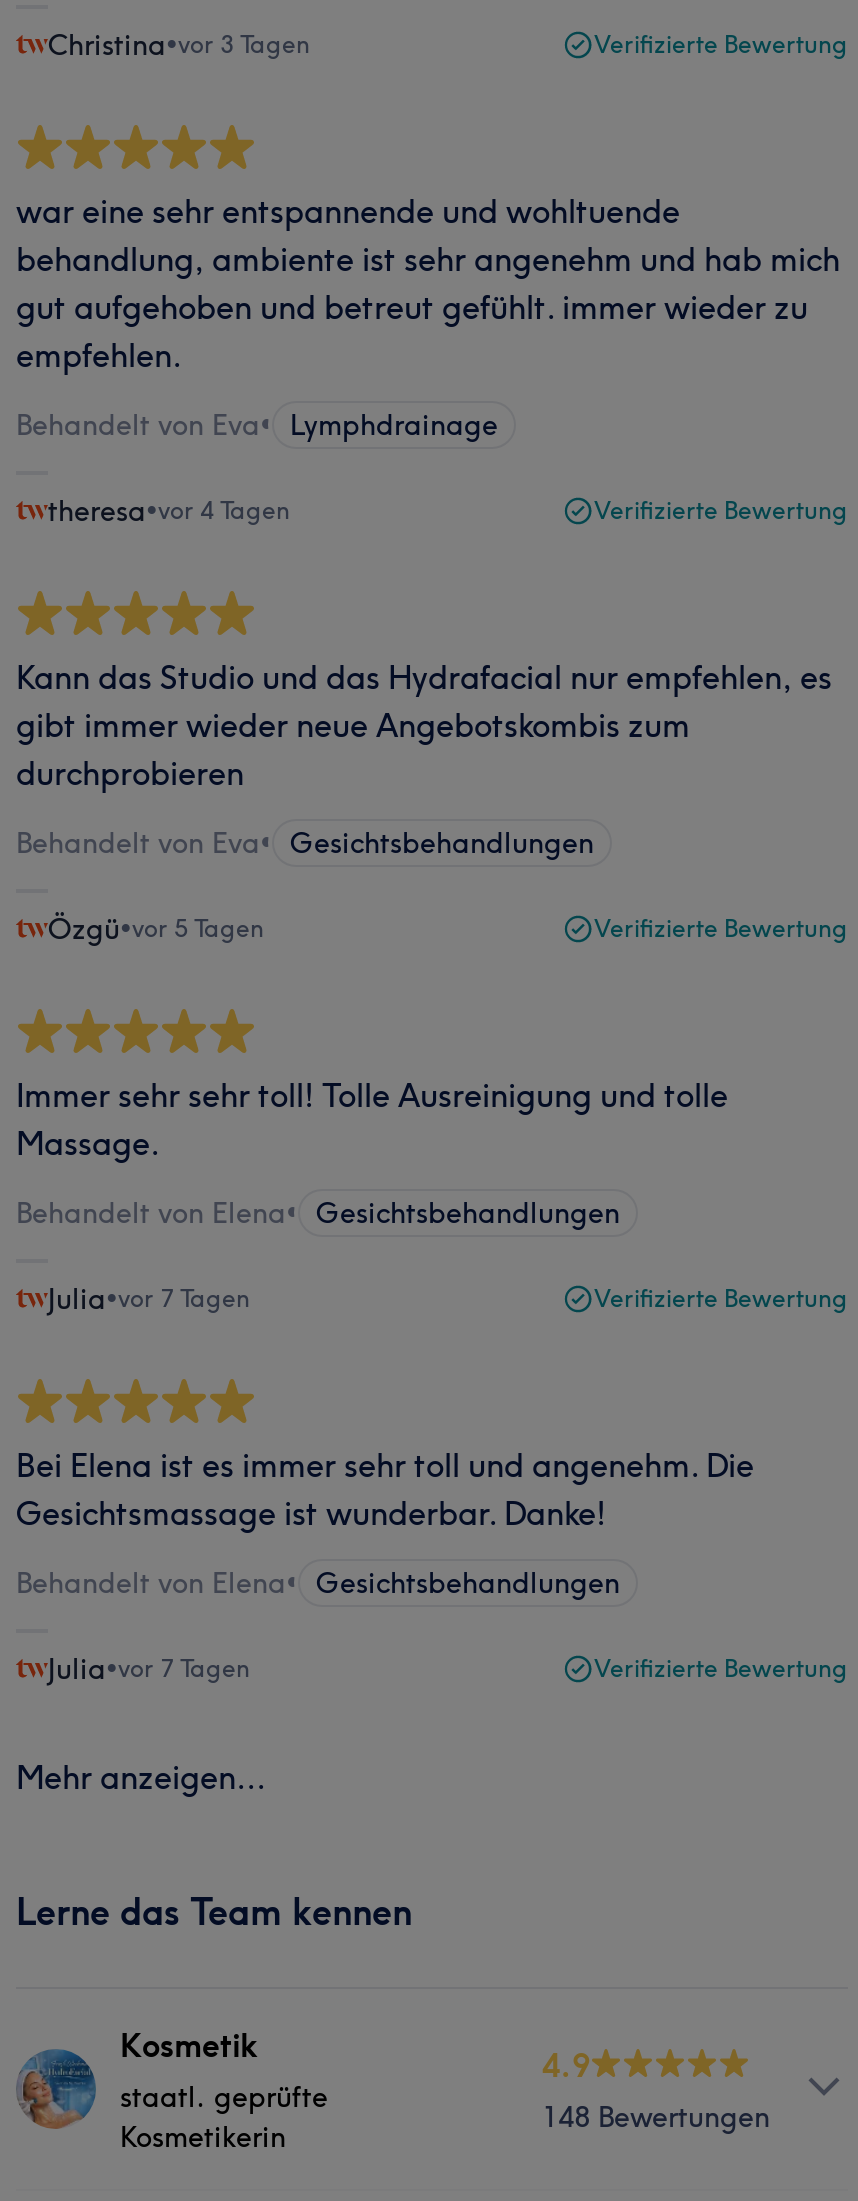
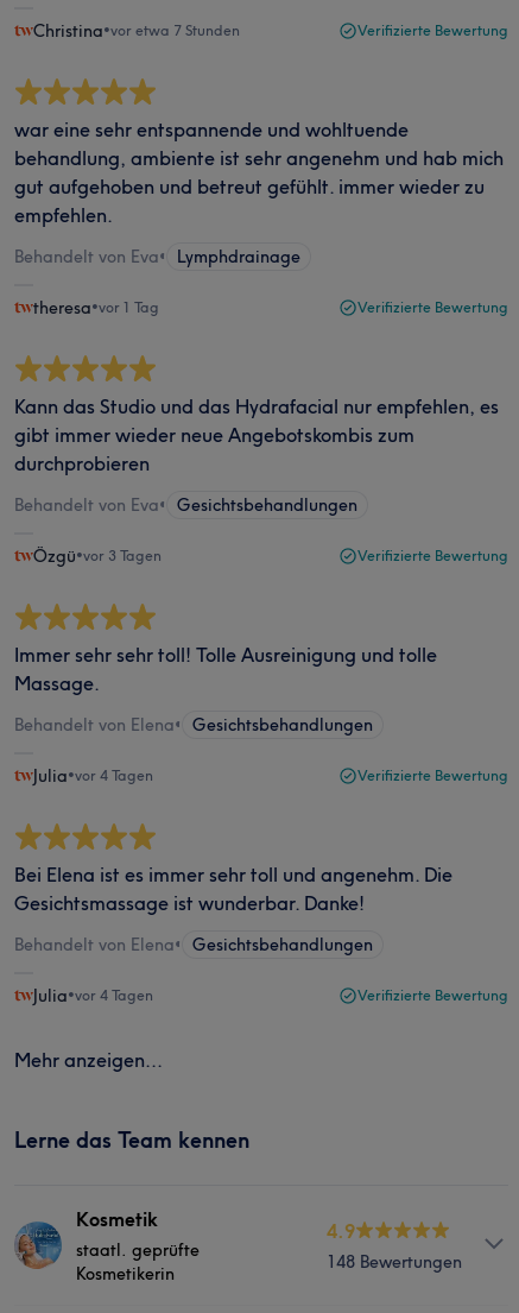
- Christina•vor 3 Tagen
+ Christina•vor etwa 7 Stunden

- theresa•vor 4 Tagen
+ theresa•vor 1 Tag

- Özgü•vor 5 Tagen
+ Özgü•vor 3 Tagen

- Julia•vor 7 Tagen
+ Julia•vor 4 Tagen

- Julia•vor 7 Tagen
+ Julia•vor 4 Tagen
